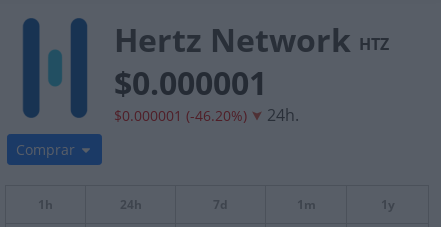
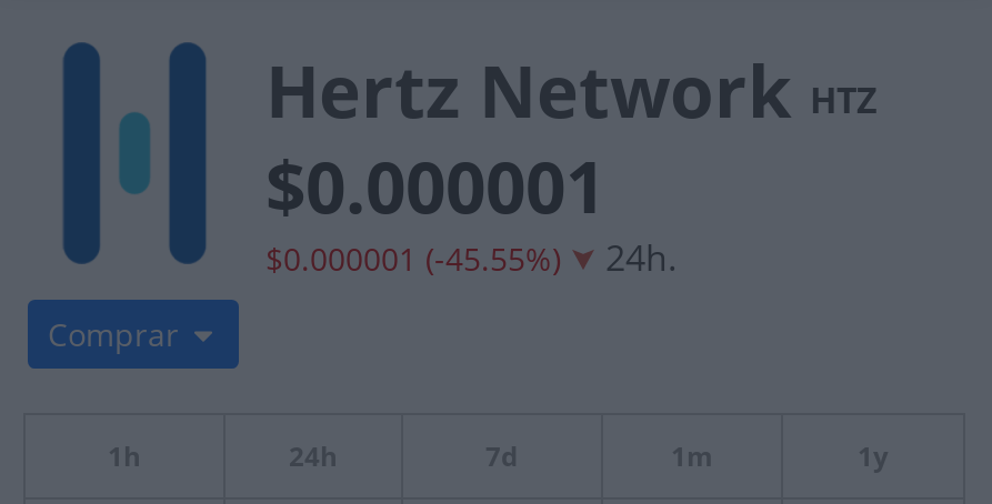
- $0.000001 (-46.20%) 24h.
+ $0.000001 (-45.55%) 24h.
